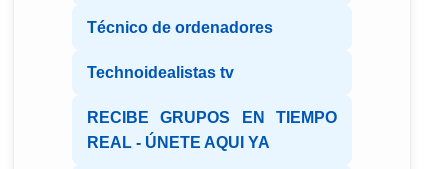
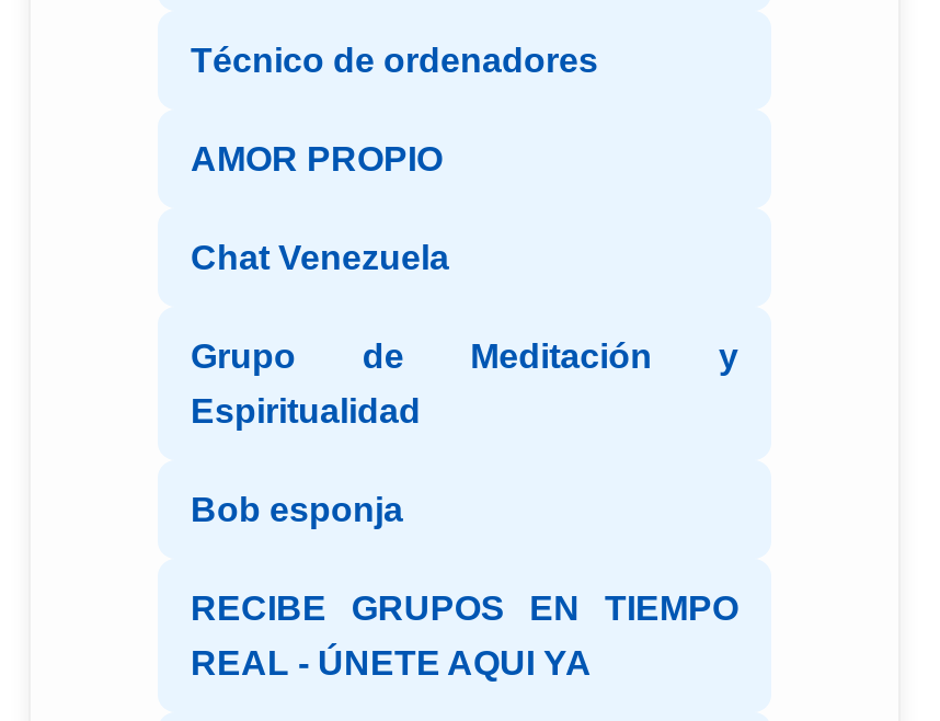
- Technoidealistas tv
+ AMOR PROPIO
+ Chat Venezuela
+ Grupo de Meditación y
+ Espiritualidad
+ Bob esponja
